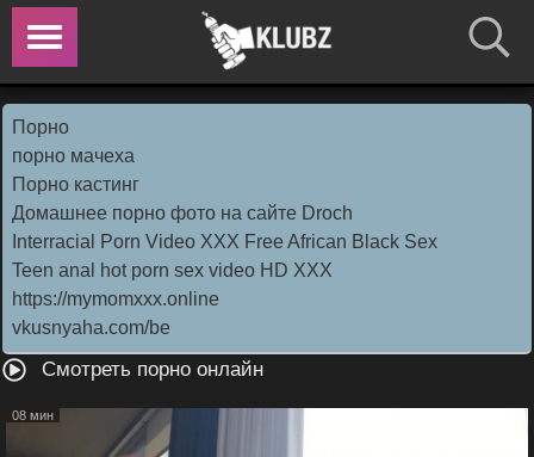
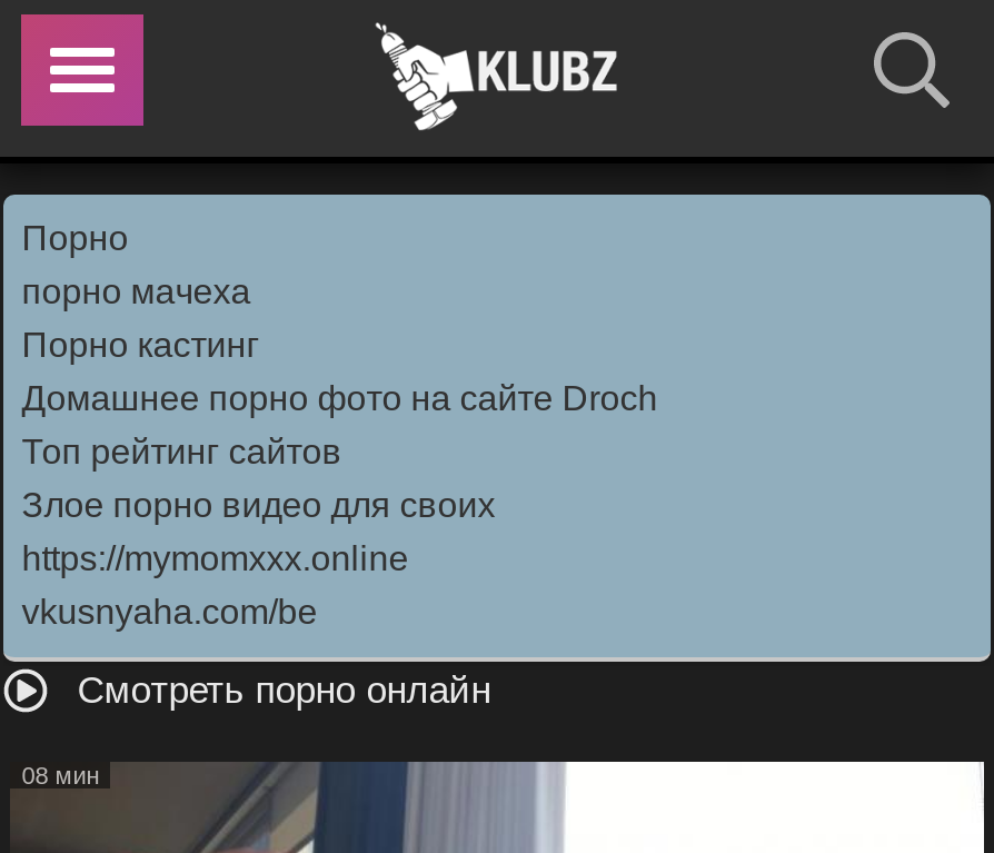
- Interracial Porn Video XXX Free African Black Sex
- Teen anal hot porn sex video HD XXX
+ Топ рейтинг сайтов
+ Злое порно видео для своих
